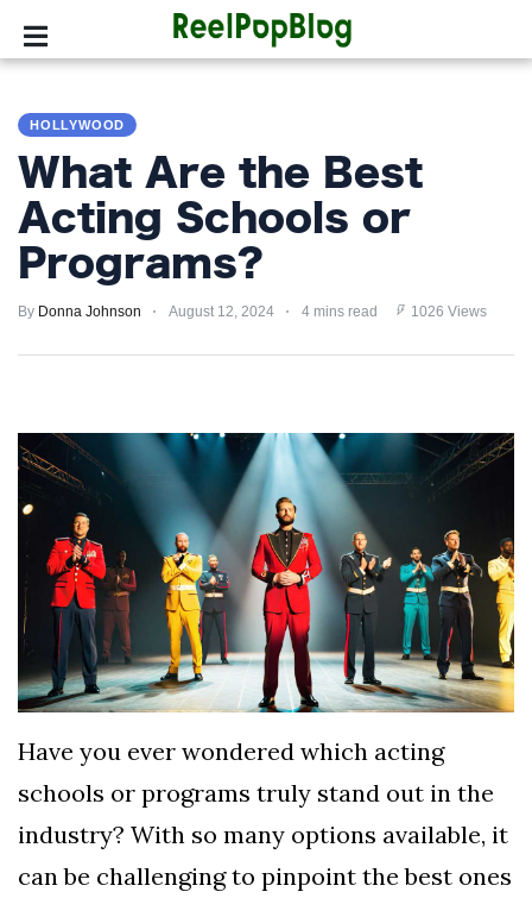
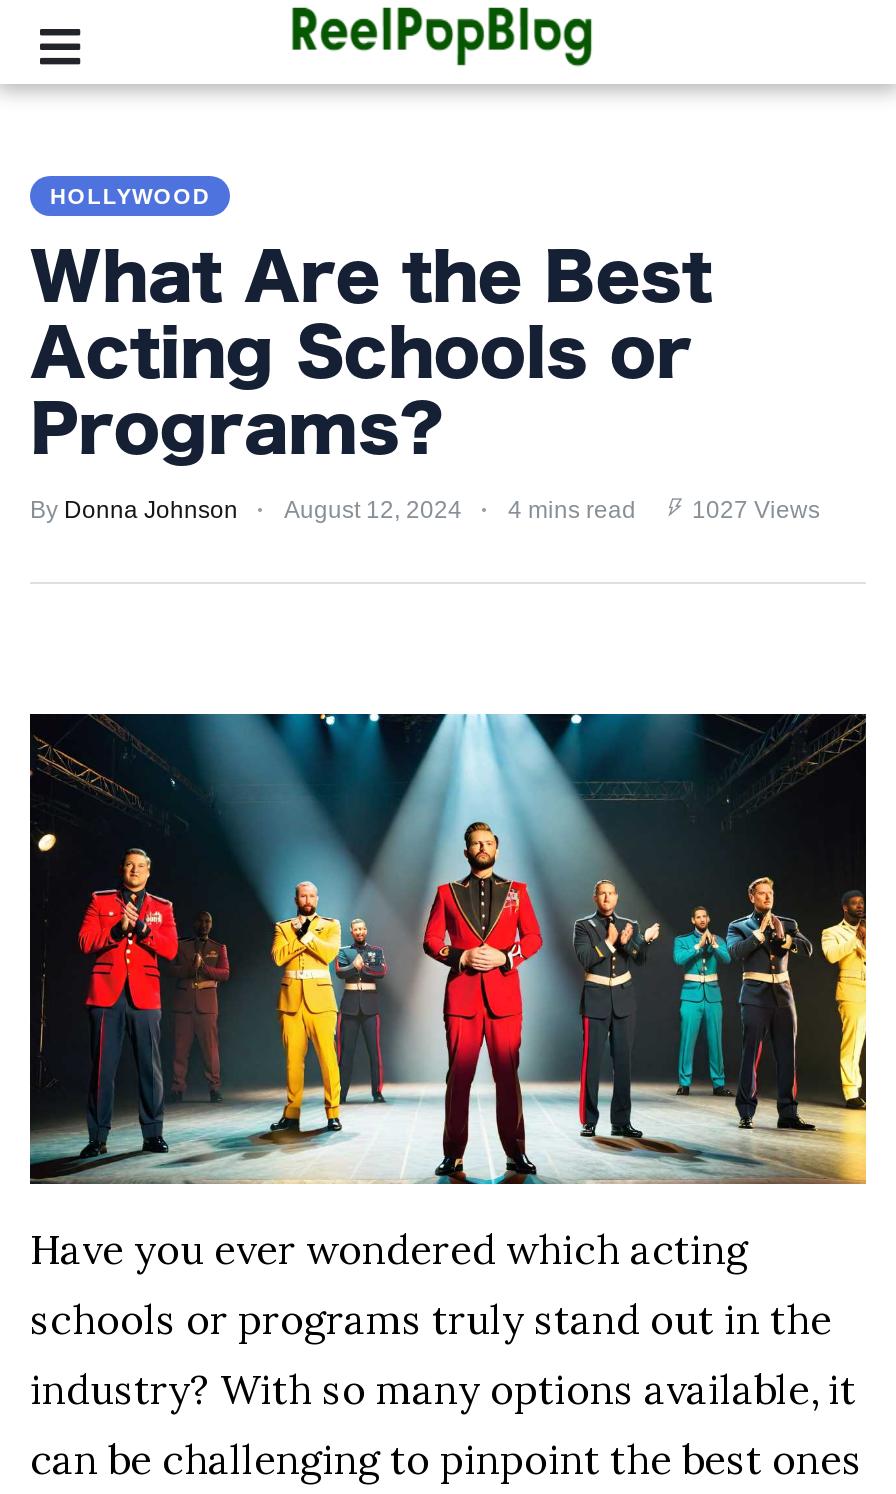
- 1026 Views
+ 1027 Views
